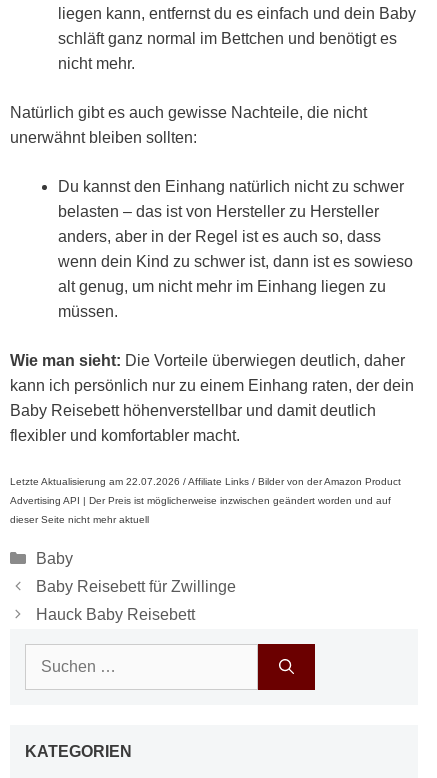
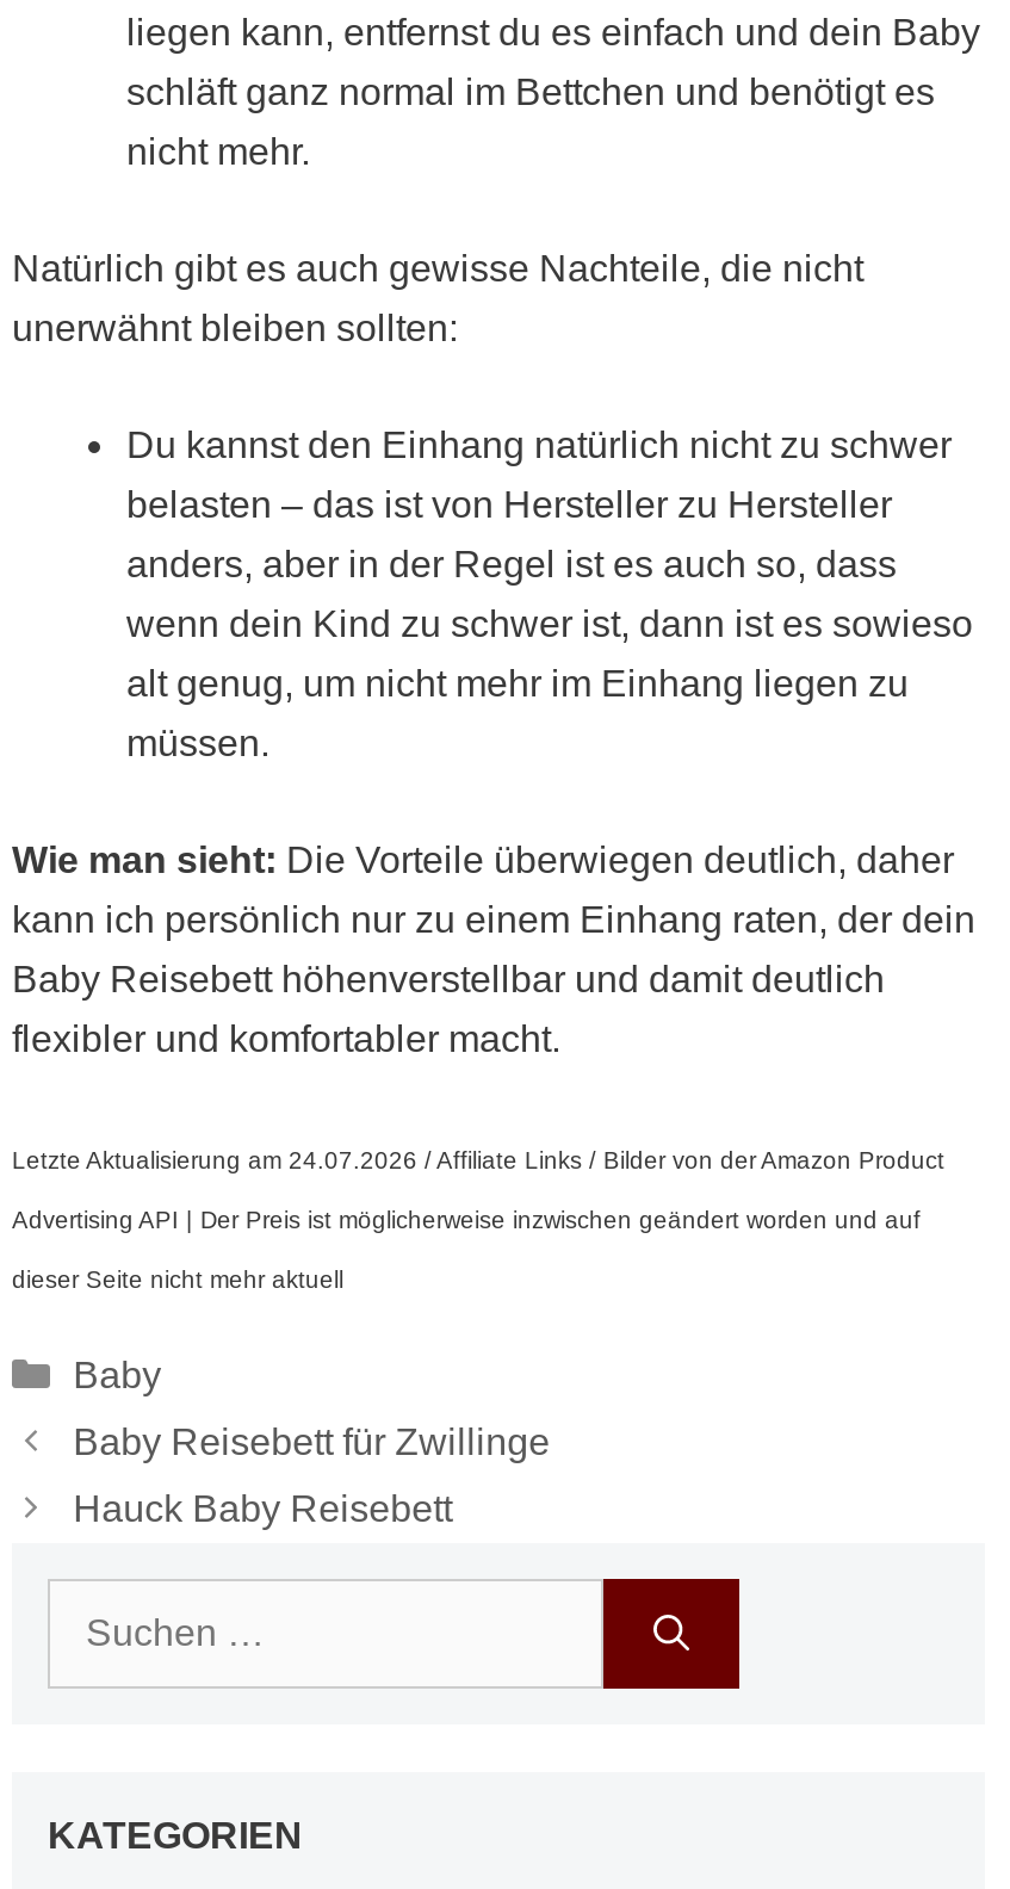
- Letzte Aktualisierung am 22.07.2026 / Affiliate Links / Bilder von der Amazon Product
+ Letzte Aktualisierung am 24.07.2026 / Affiliate Links / Bilder von der Amazon Product
